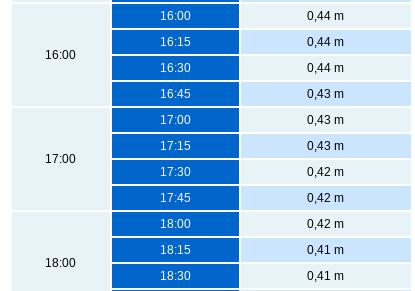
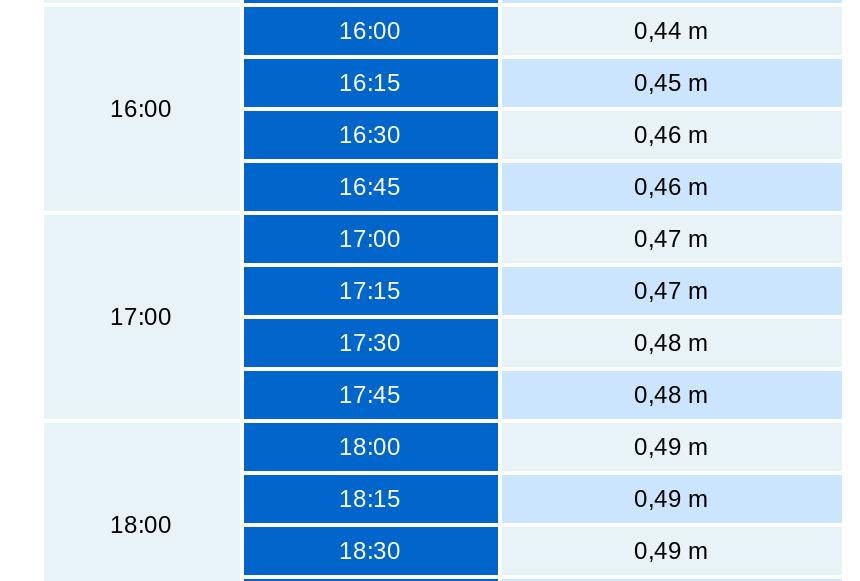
- 0,44 m
+ 0,45 m

- 0,44 m
+ 0,46 m

- 0,43 m
+ 0,46 m

- 0,43 m
+ 0,47 m

- 0,43 m
+ 0,47 m

- 0,42 m
+ 0,48 m

- 0,42 m
+ 0,48 m

- 0,42 m
+ 0,49 m

- 0,41 m
+ 0,49 m

- 0,41 m
+ 0,49 m
